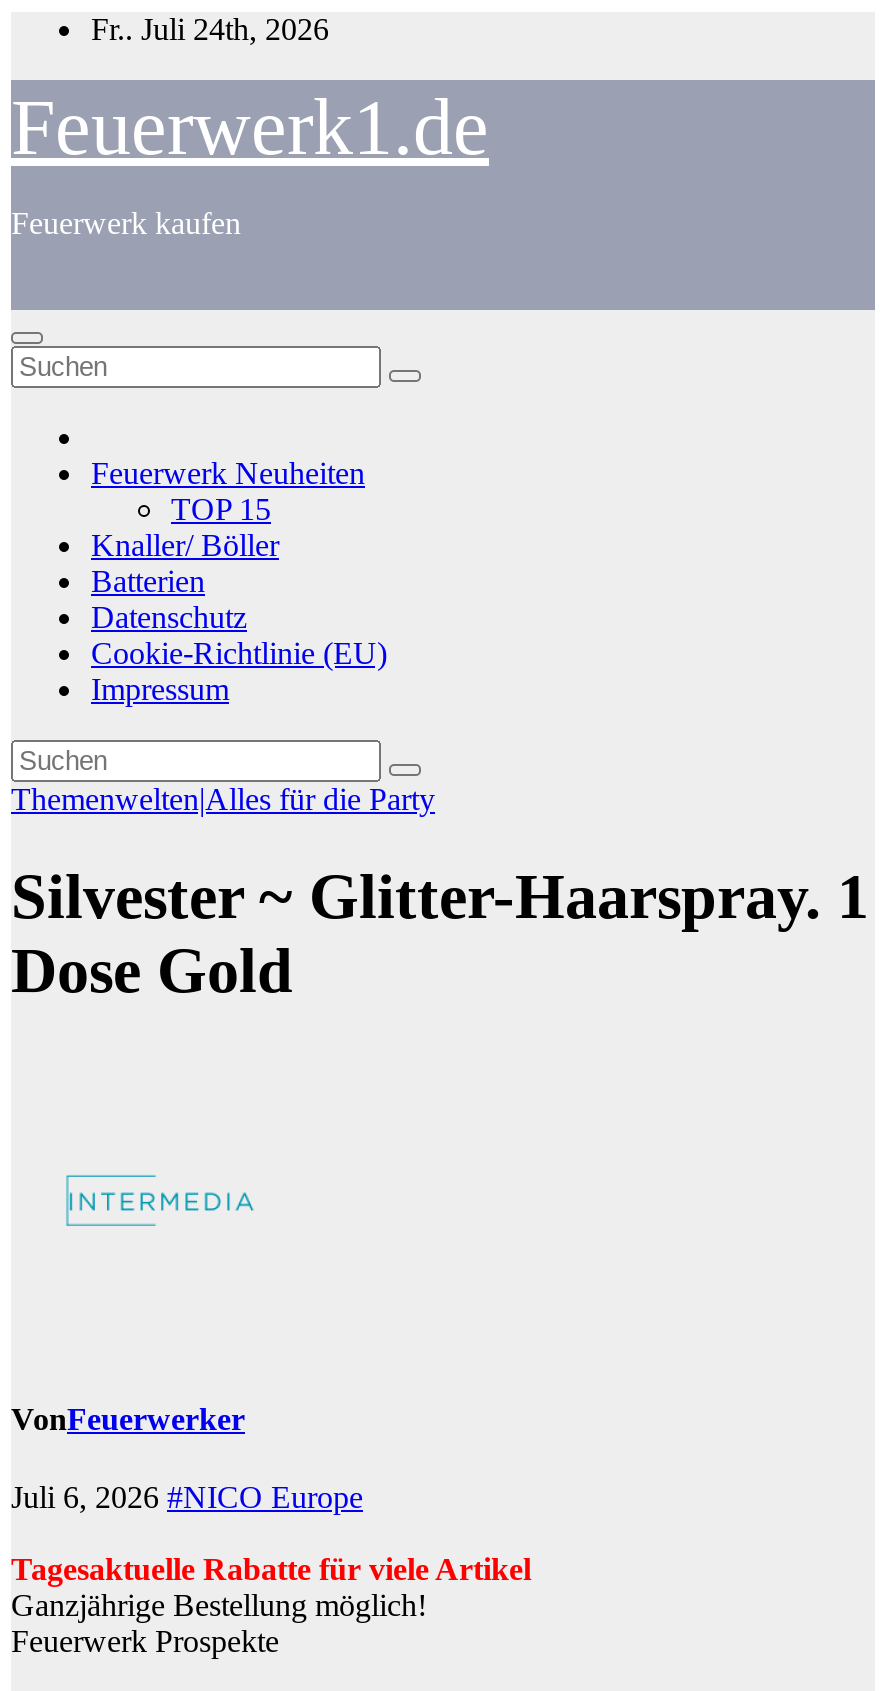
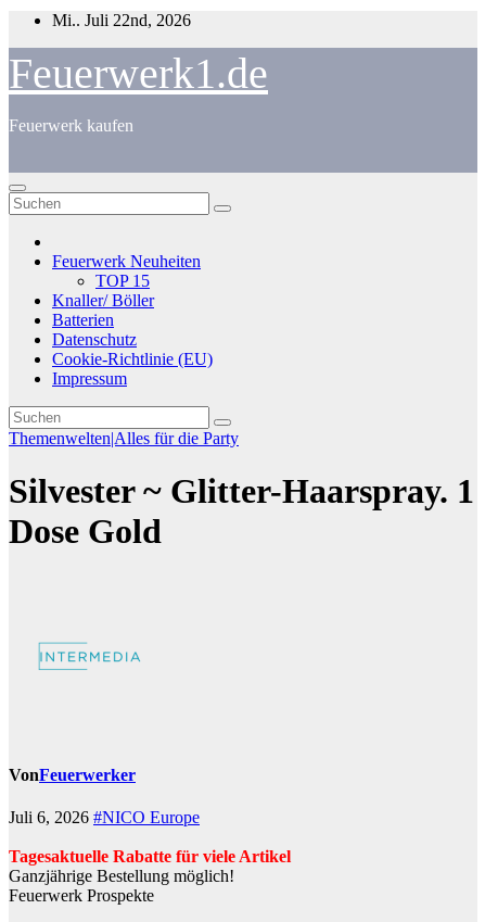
- Fr.. Juli 24th, 2026
+ Mi.. Juli 22nd, 2026
